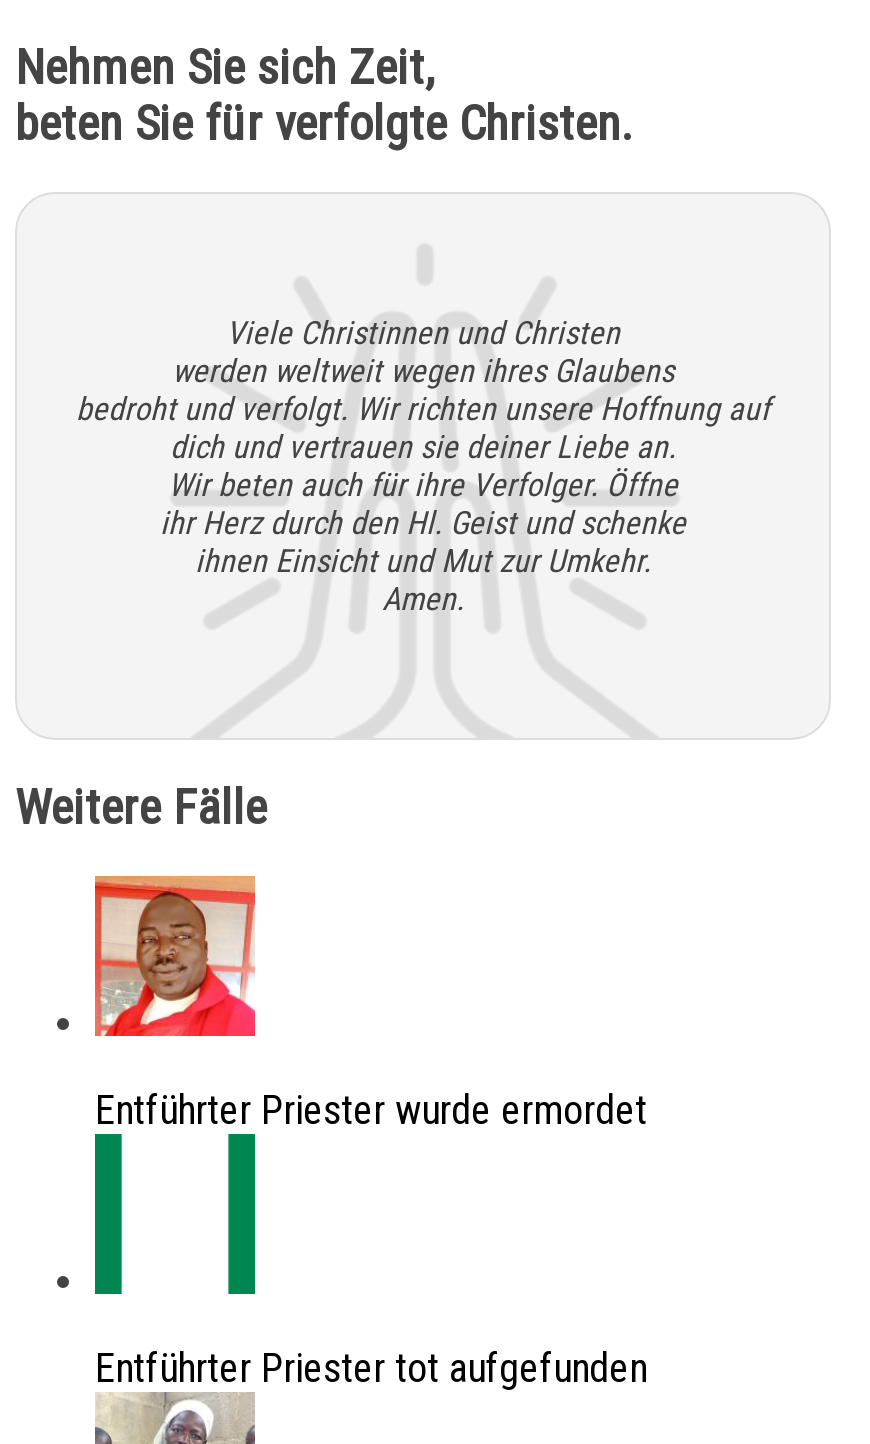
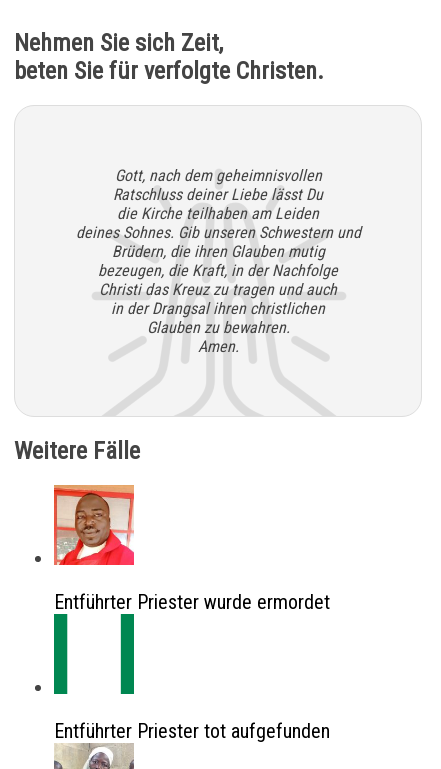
- Viele Christinnen und Christen
- werden weltweit wegen ihres Glaubens
- bedroht und verfolgt. Wir richten unsere Hoffnung auf
- dich und vertrauen sie deiner Liebe an.
- Wir beten auch für ihre Verfolger. Öffne
- ihr Herz durch den Hl. Geist und schenke
- ihnen Einsicht und Mut zur Umkehr.
+ Gott, nach dem geheimnisvollen
+ Ratschluss deiner Liebe lässt Du
+ die Kirche teilhaben am Leiden
+ deines Sohnes. Gib unseren Schwestern und
+ Brüdern, die ihren Glauben mutig
+ bezeugen, die Kraft, in der Nachfolge
+ Christi das Kreuz zu tragen und auch
+ in der Drangsal ihren christlichen
+ Glauben zu bewahren.
